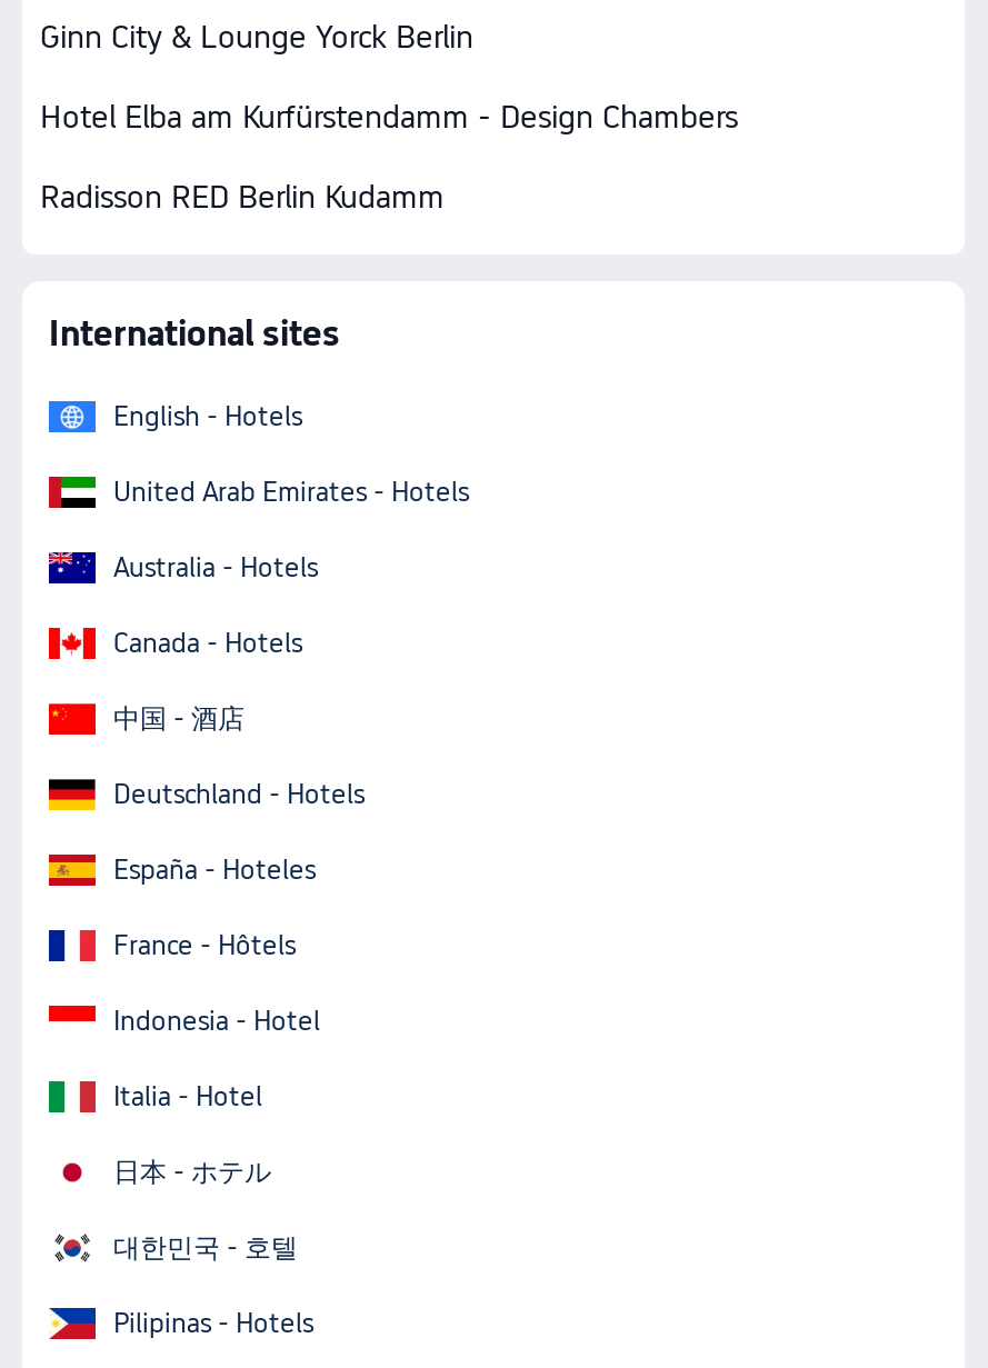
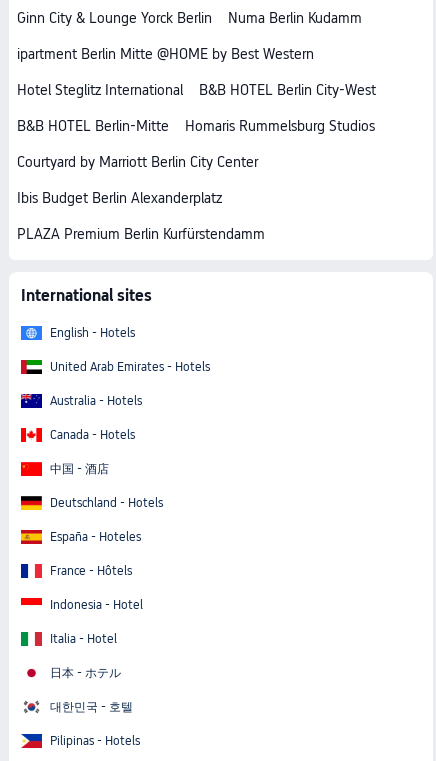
- Hotel Elba am Kurfürstendamm - Design Chambers
- Radisson RED Berlin Kudamm
+ Numa Berlin Kudamm
+ ipartment Berlin Mitte @HOME by Best Western
+ Hotel Steglitz International
+ B&B HOTEL Berlin City-West
+ B&B HOTEL Berlin-Mitte
+ Homaris Rummelsburg Studios
+ Courtyard by Marriott Berlin City Center
+ Ibis Budget Berlin Alexanderplatz
+ PLAZA Premium Berlin Kurfürstendamm
